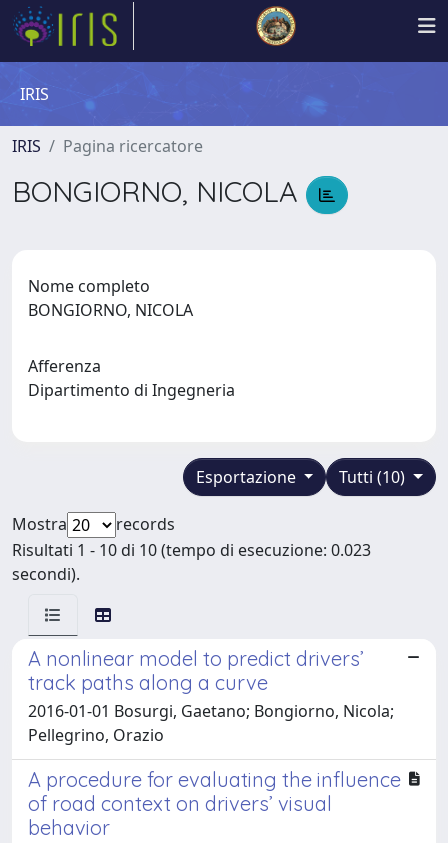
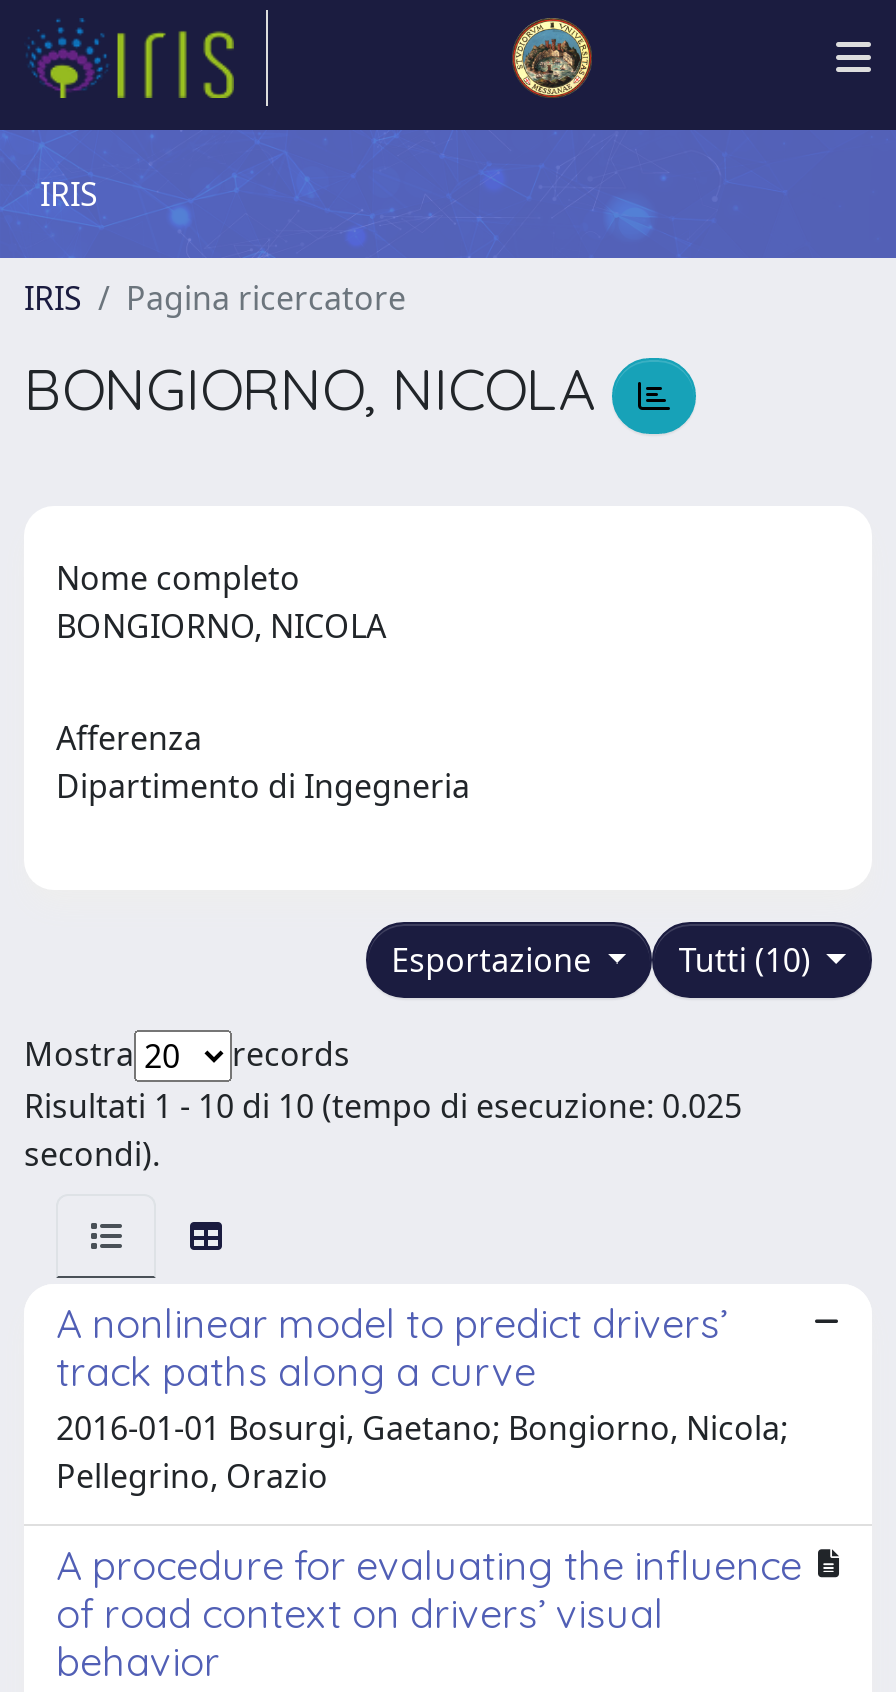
- Risultati 1 - 10 di 10 (tempo di esecuzione: 0.023
+ Risultati 1 - 10 di 10 (tempo di esecuzione: 0.025
